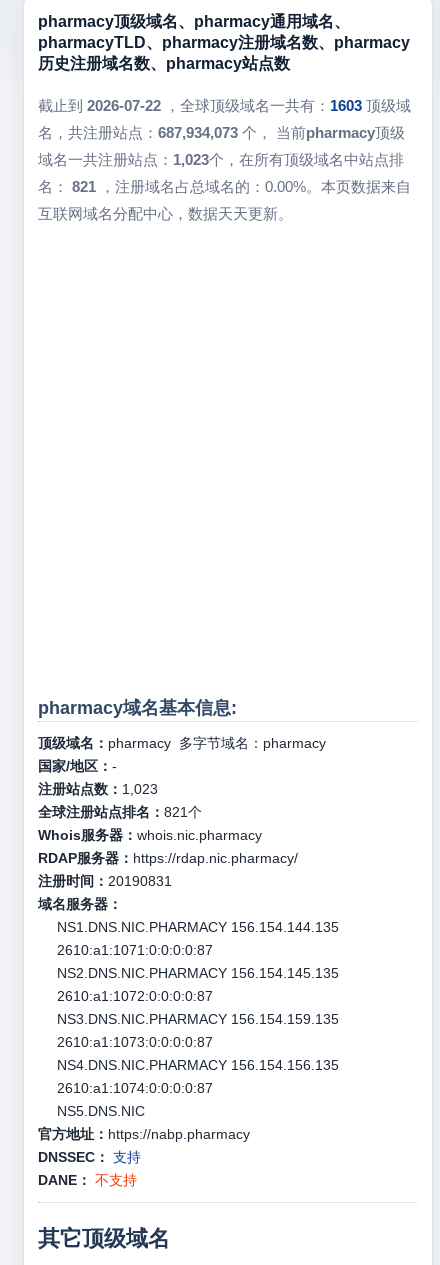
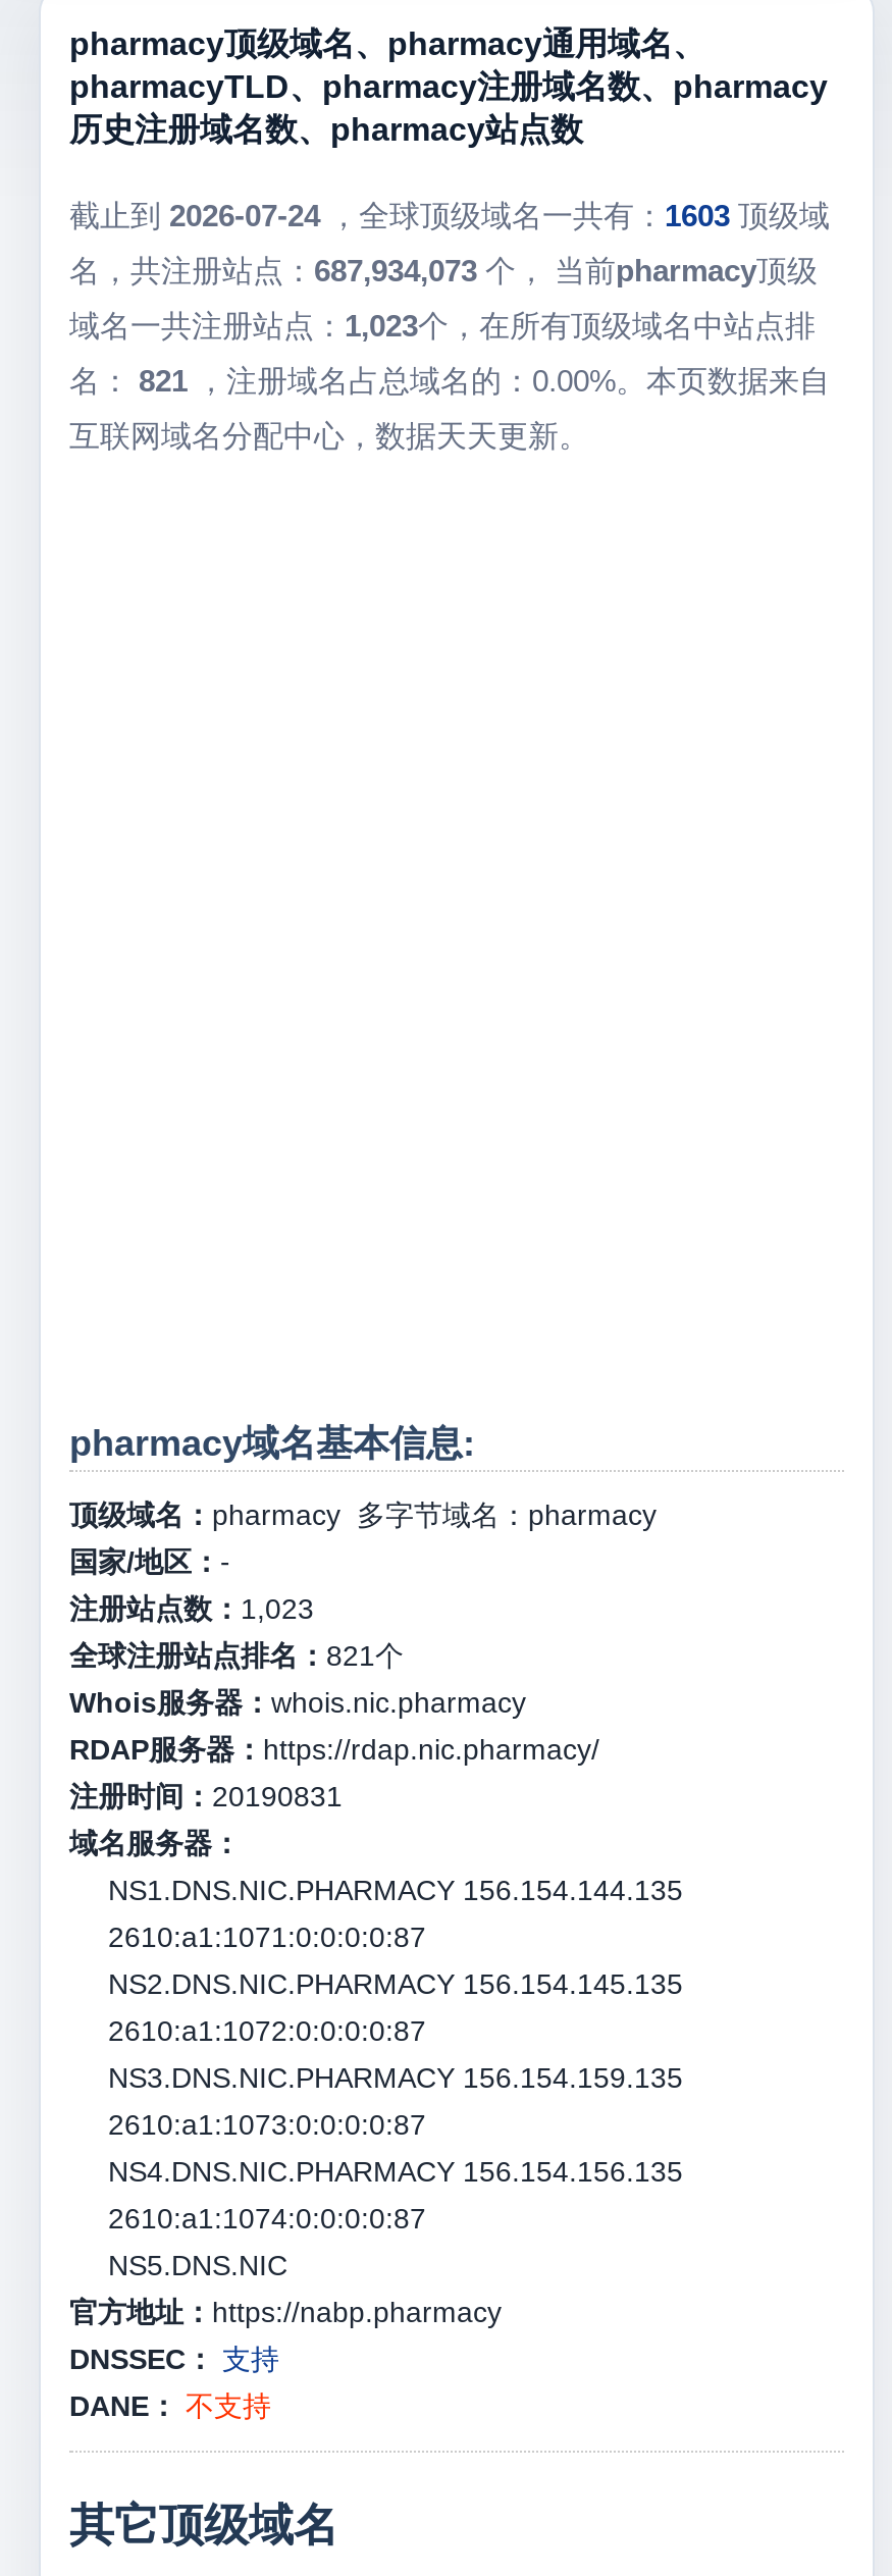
- 截止到2026-07-22，全球顶级域名一共有：1603顶级域
+ 截止到2026-07-24，全球顶级域名一共有：1603顶级域
